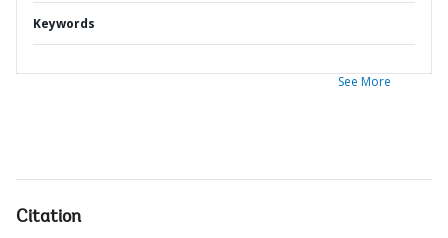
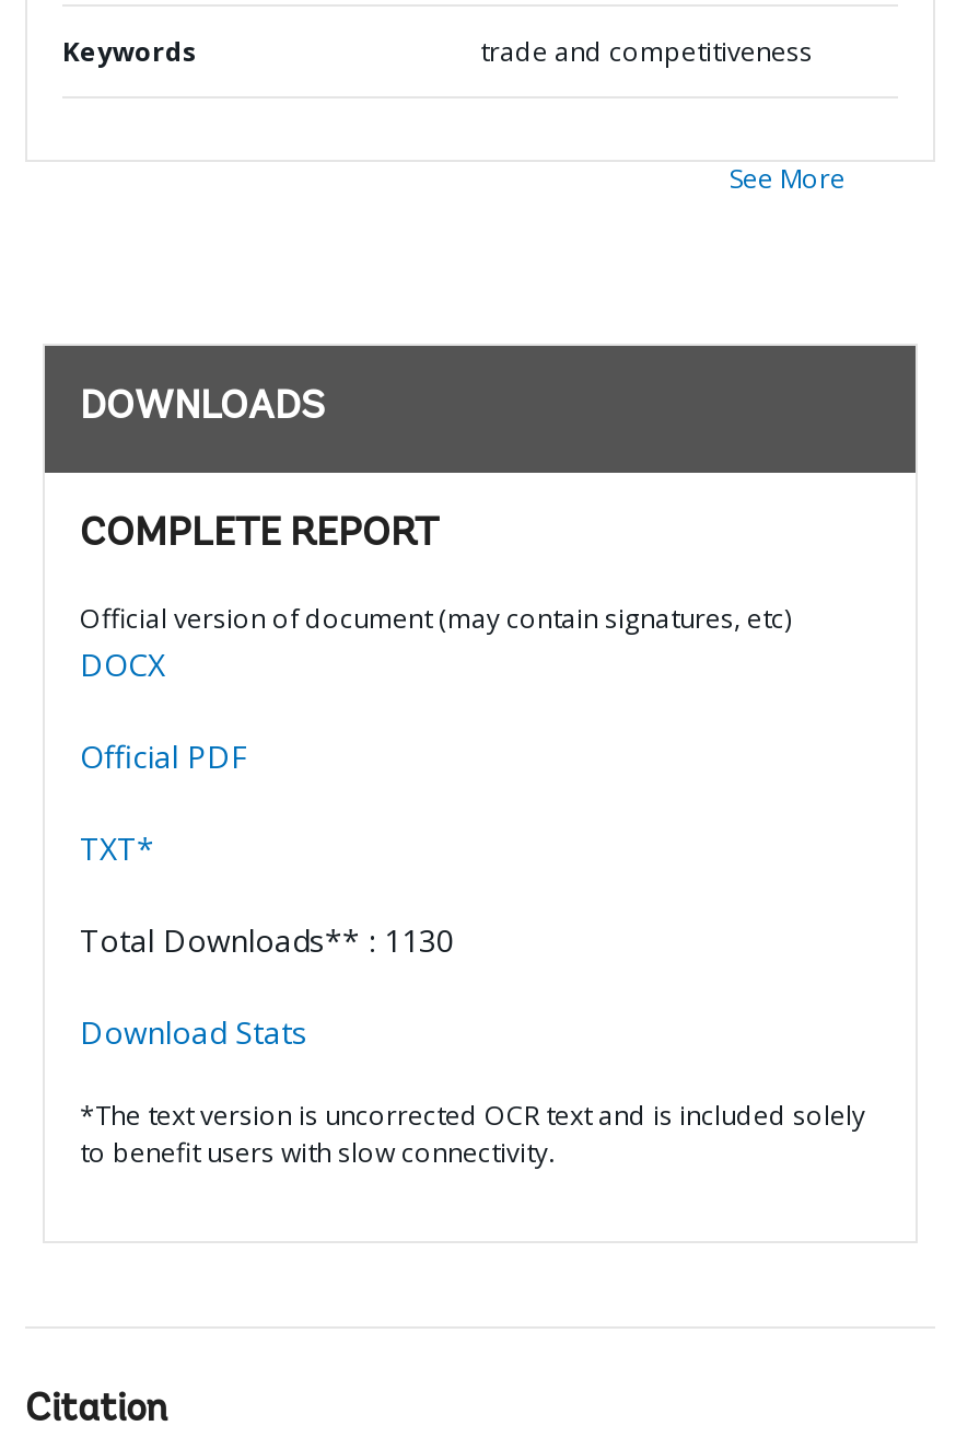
+ trade and competitiveness

+ DOWNLOADS
+ COMPLETE REPORT
+ Official version of document (may contain signatures, etc)
+ DOCX
+ Official PDF
+ TXT*
+ Total Downloads** : 1130
+ Download Stats
+ *The text version is uncorrected OCR text and is included solely
+ to benefit users with slow connectivity.
